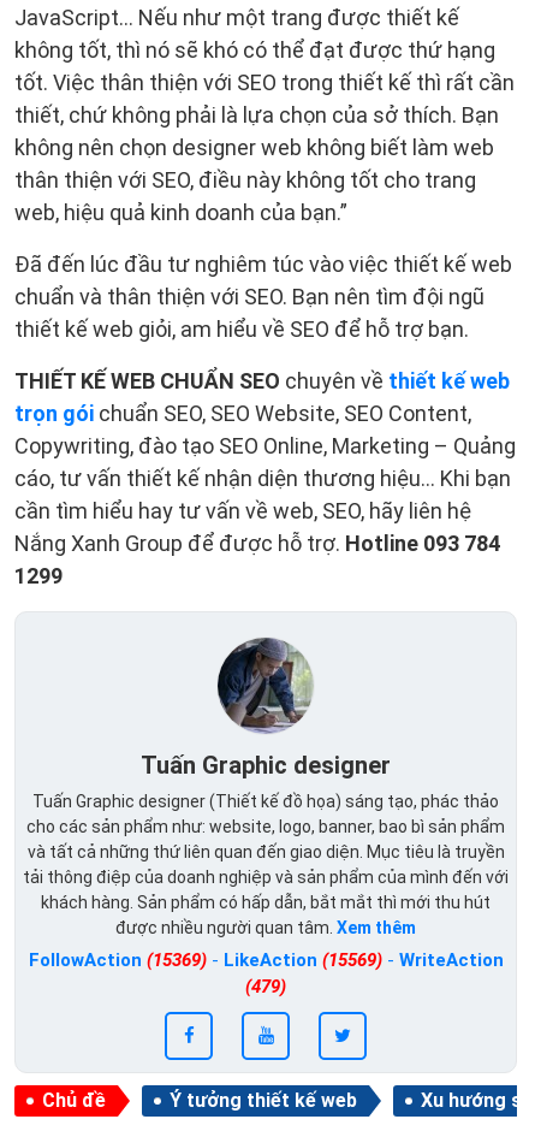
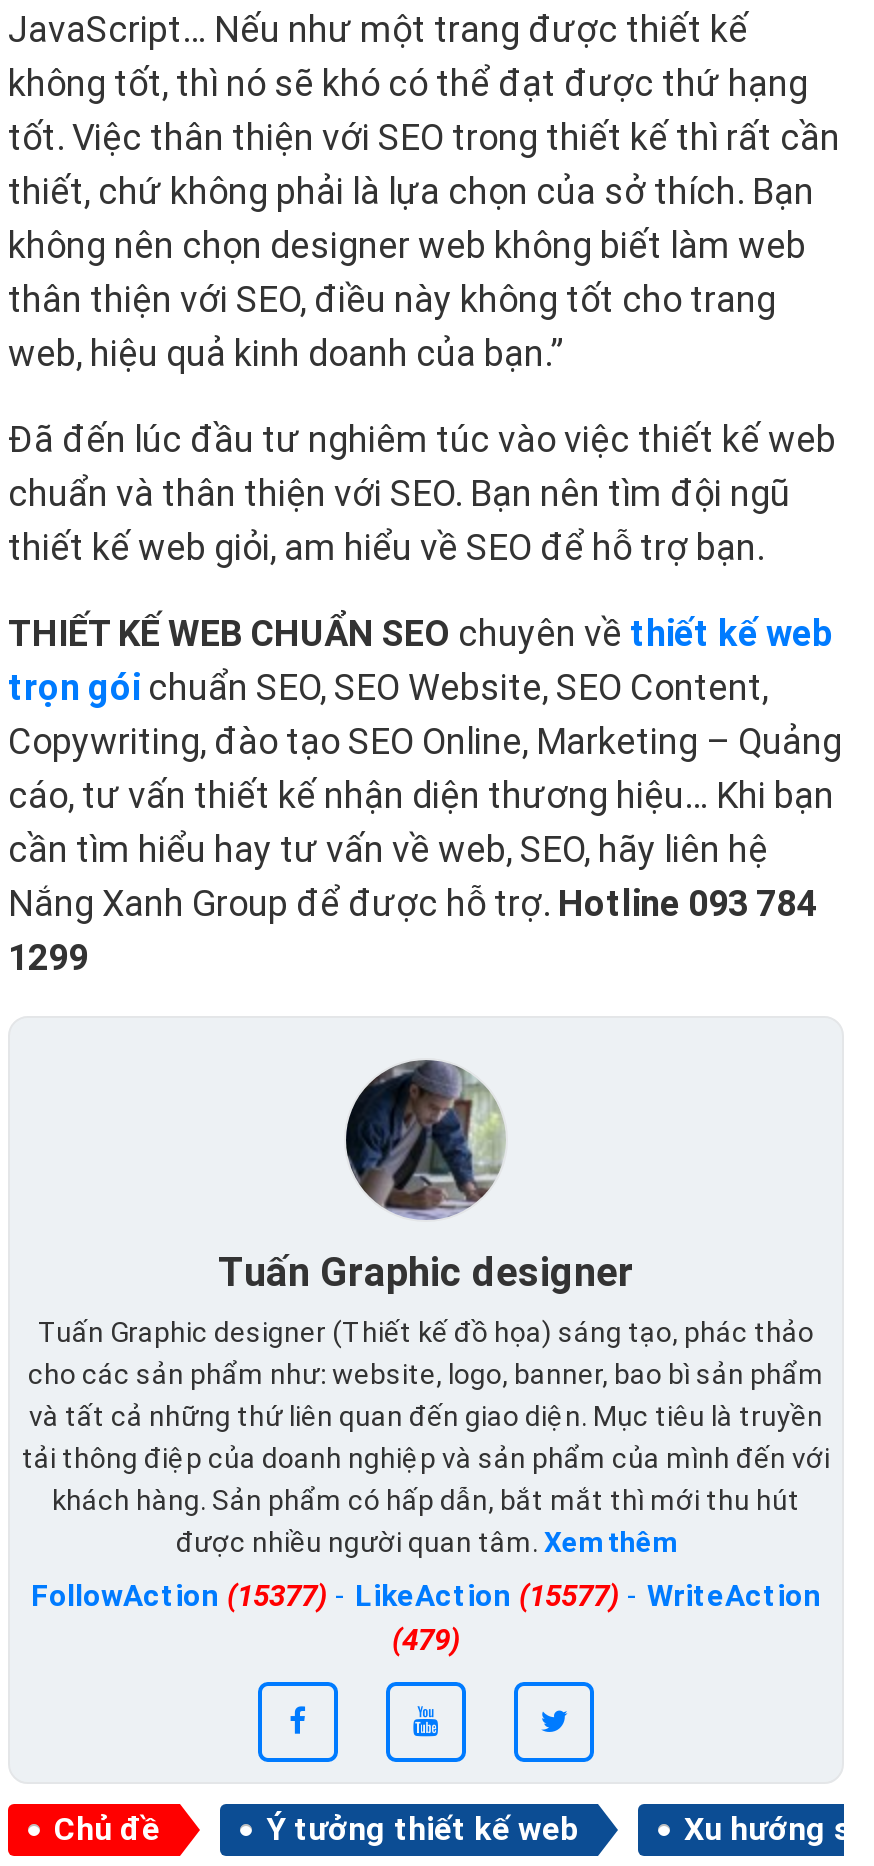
- FollowAction (15369) - LikeAction (15569) - WriteAction
+ FollowAction (15377) - LikeAction (15577) - WriteAction
